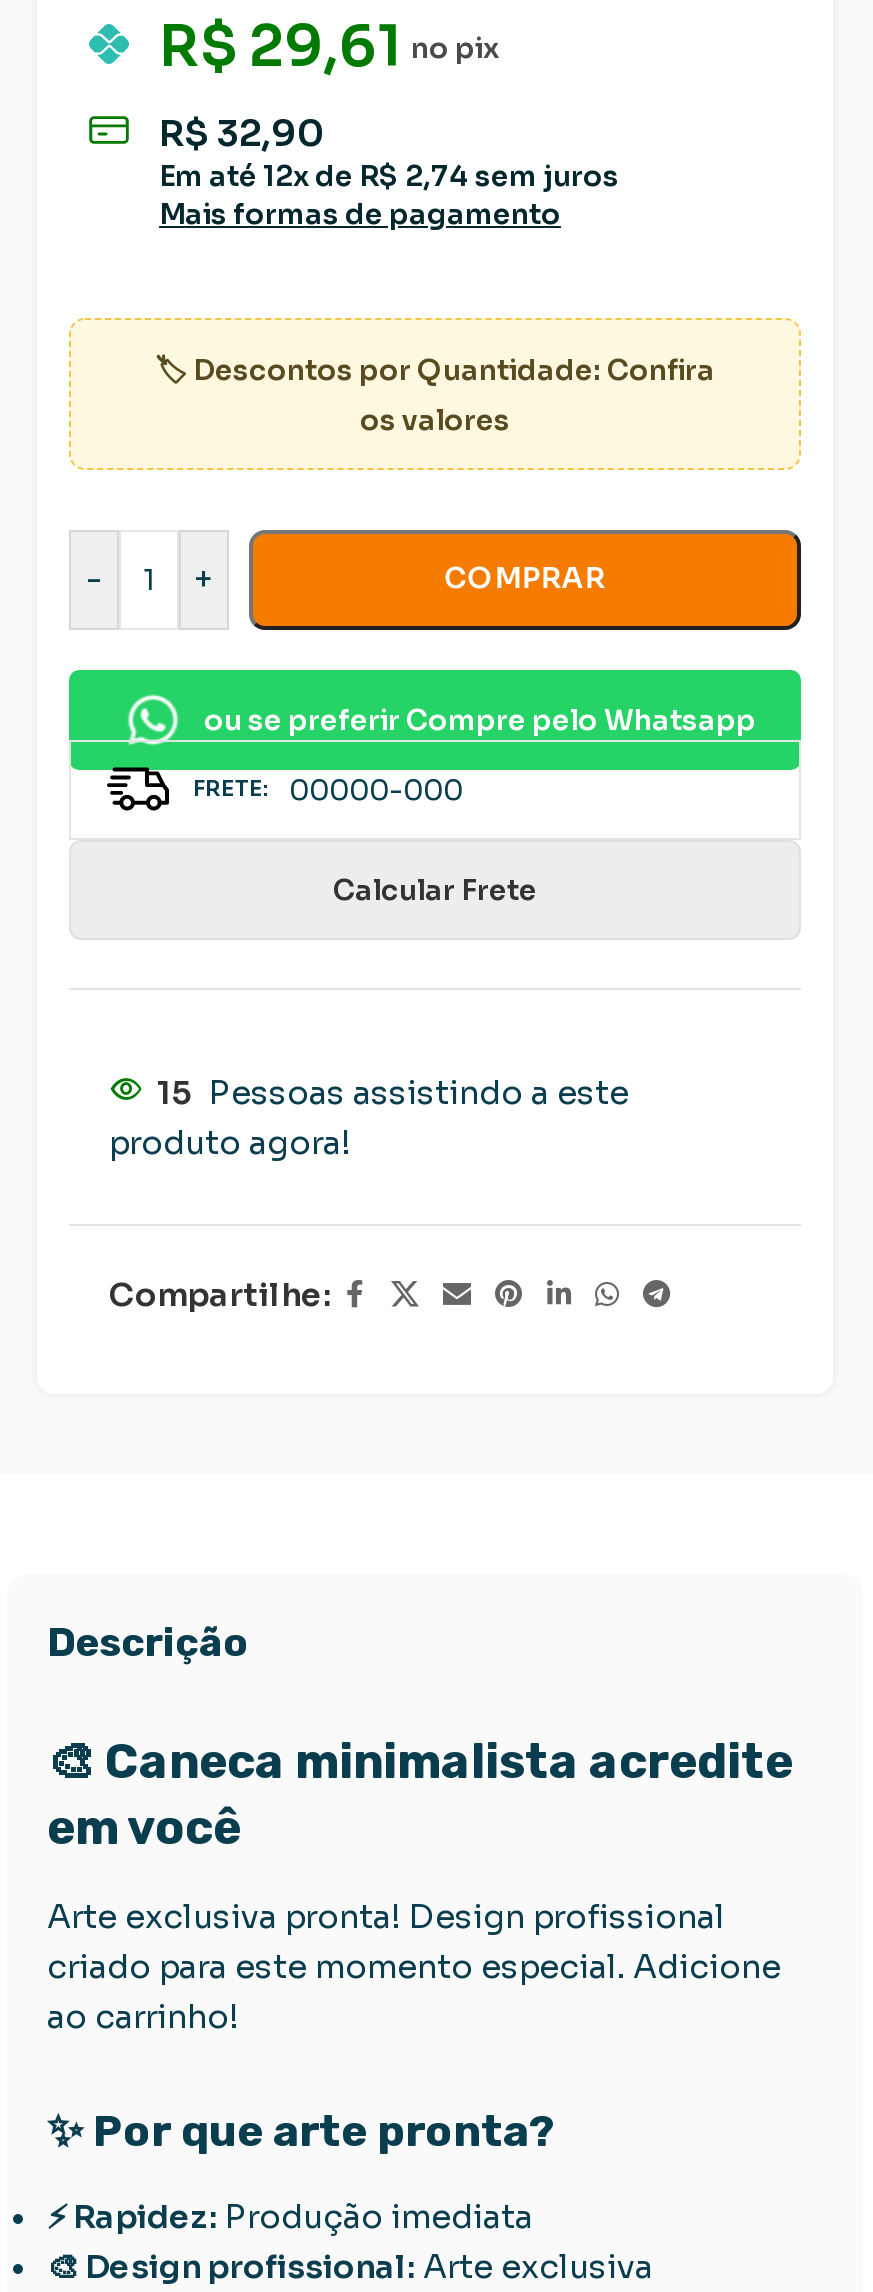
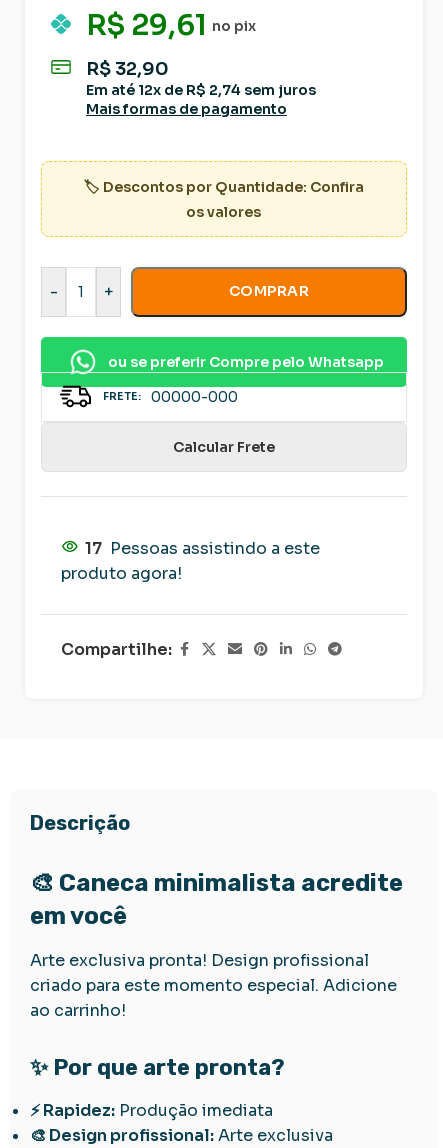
- 15 Pessoas assistindo a este
+ 17 Pessoas assistindo a este
